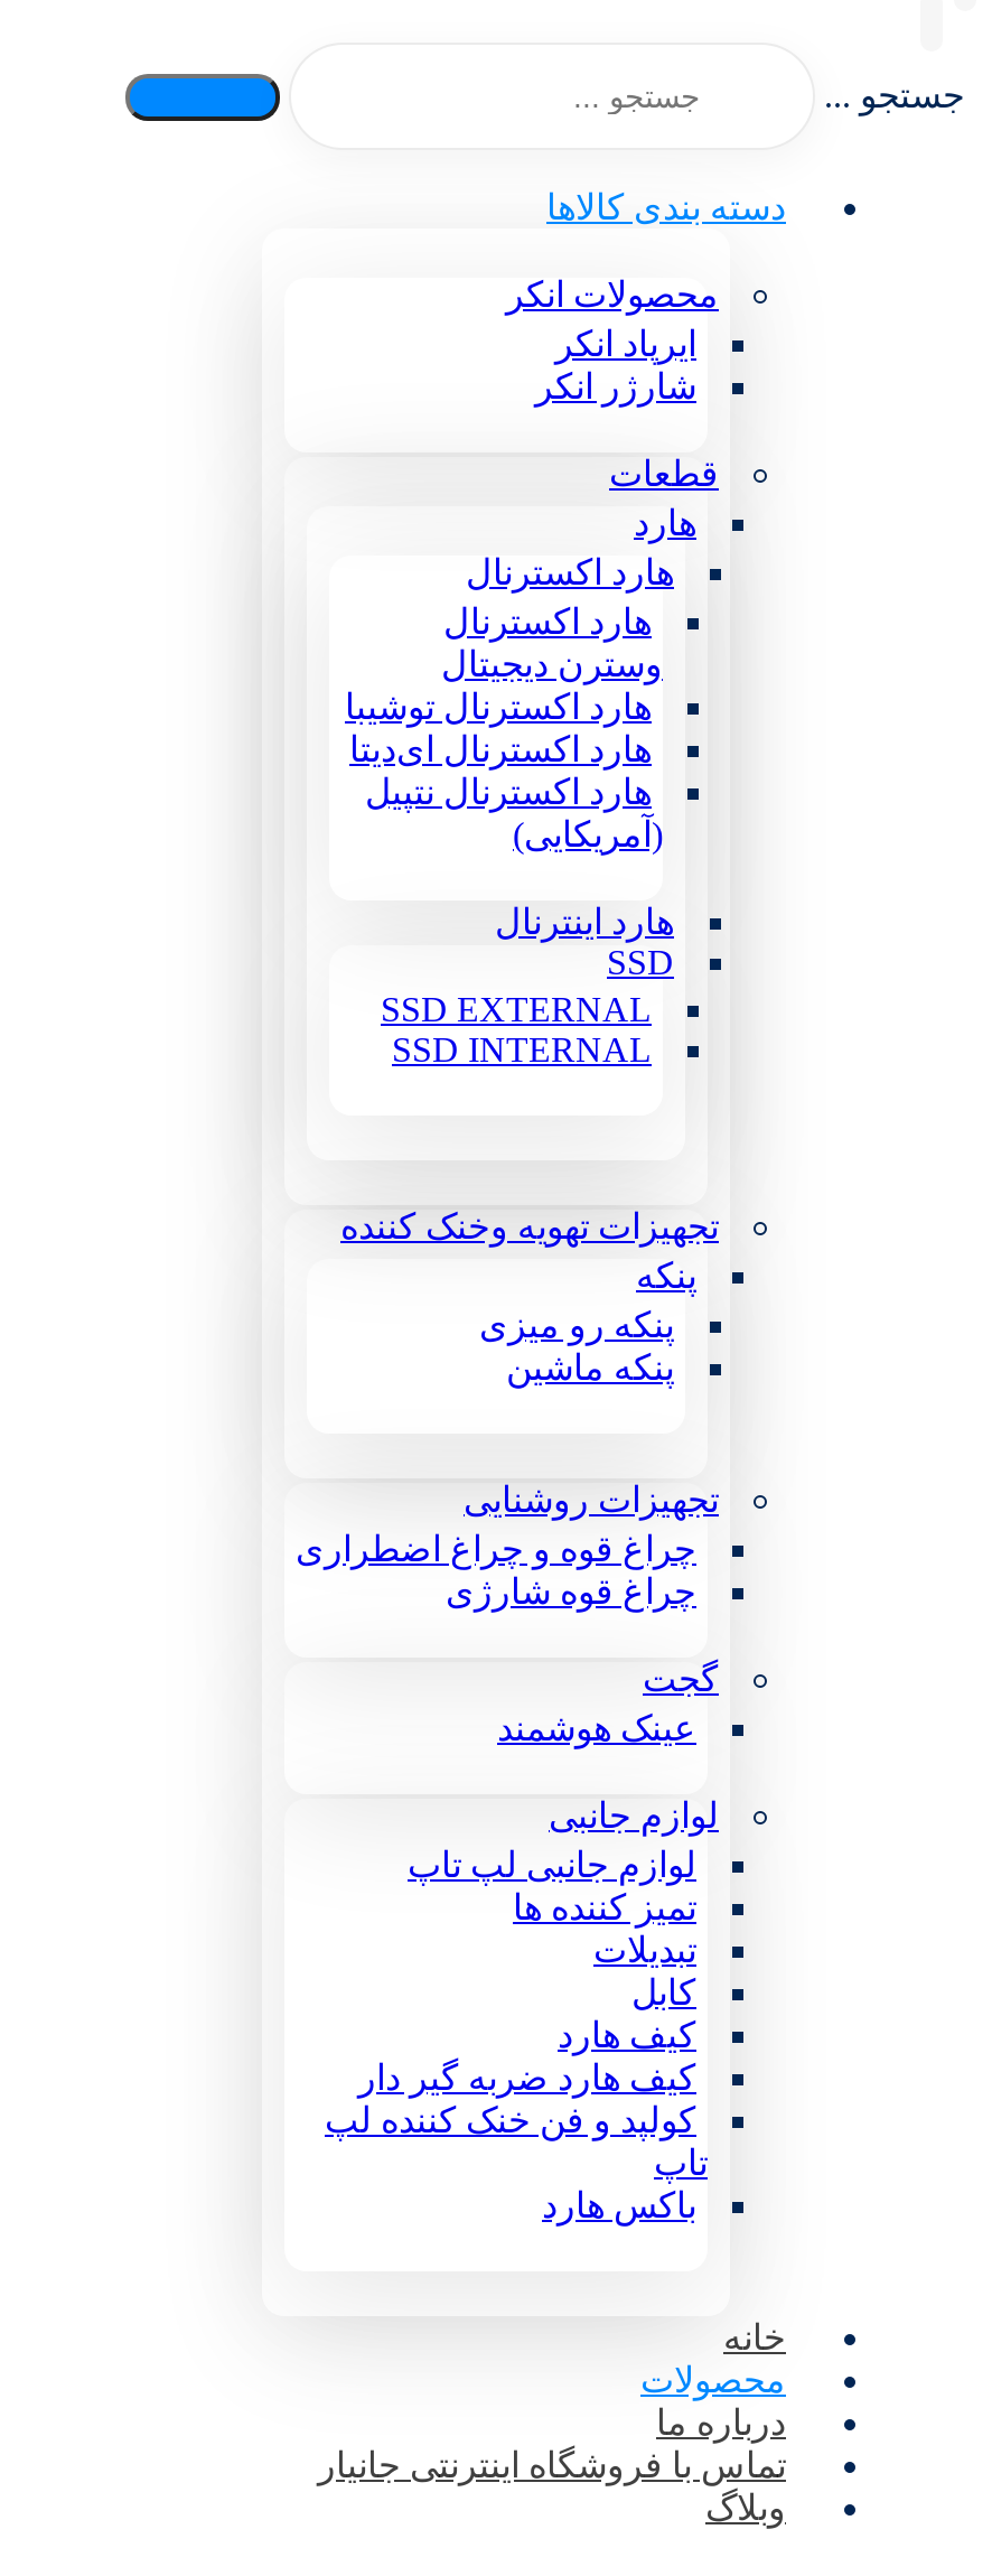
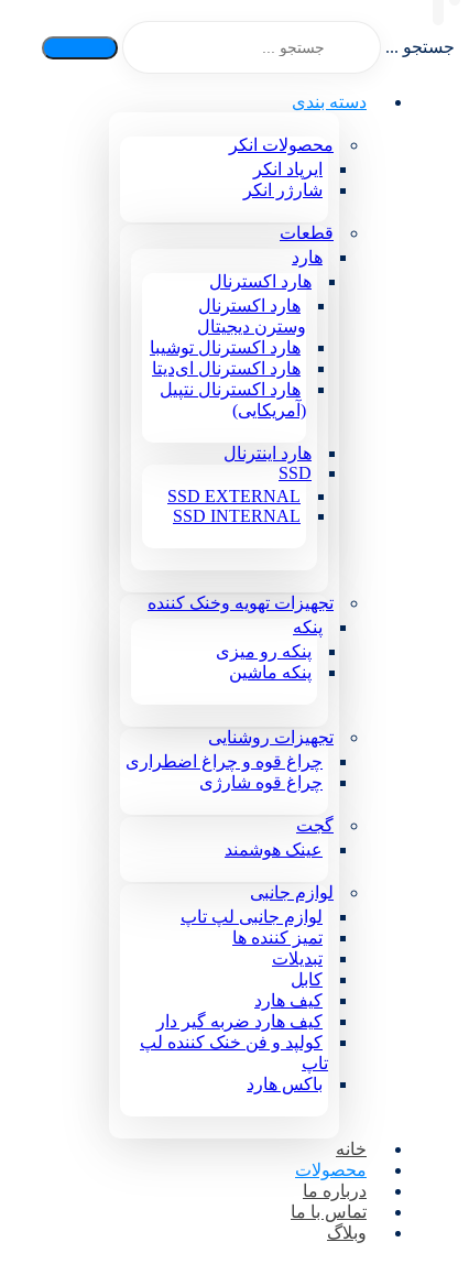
- دسته بندی کالاها
+ دسته بندی

- تماس با فروشگاه اینترنتی جانیار
+ تماس با ما
